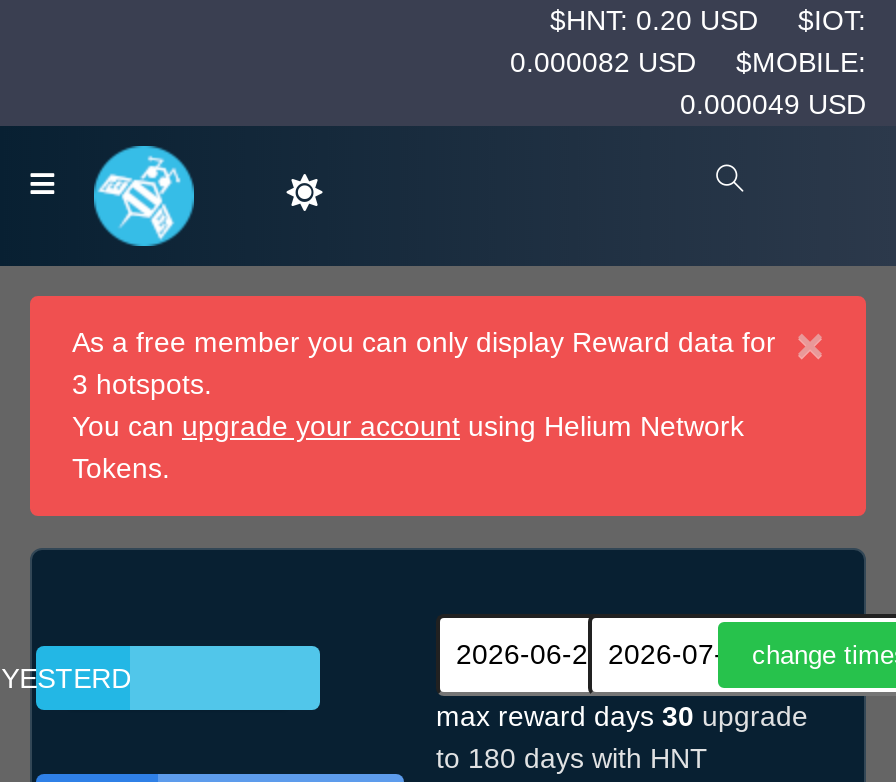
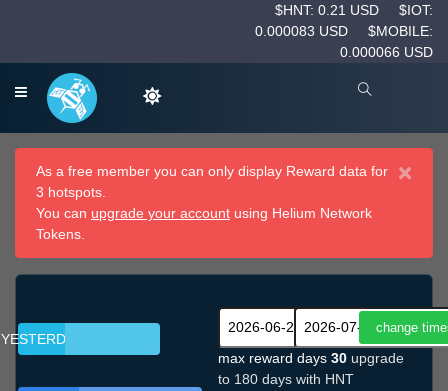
- $HNT: 0.20 USD $IOT:
+ $HNT: 0.21 USD $IOT:

- 0.000082 USD $MOBILE:
+ 0.000083 USD $MOBILE:

- 0.000049 USD
+ 0.000066 USD
